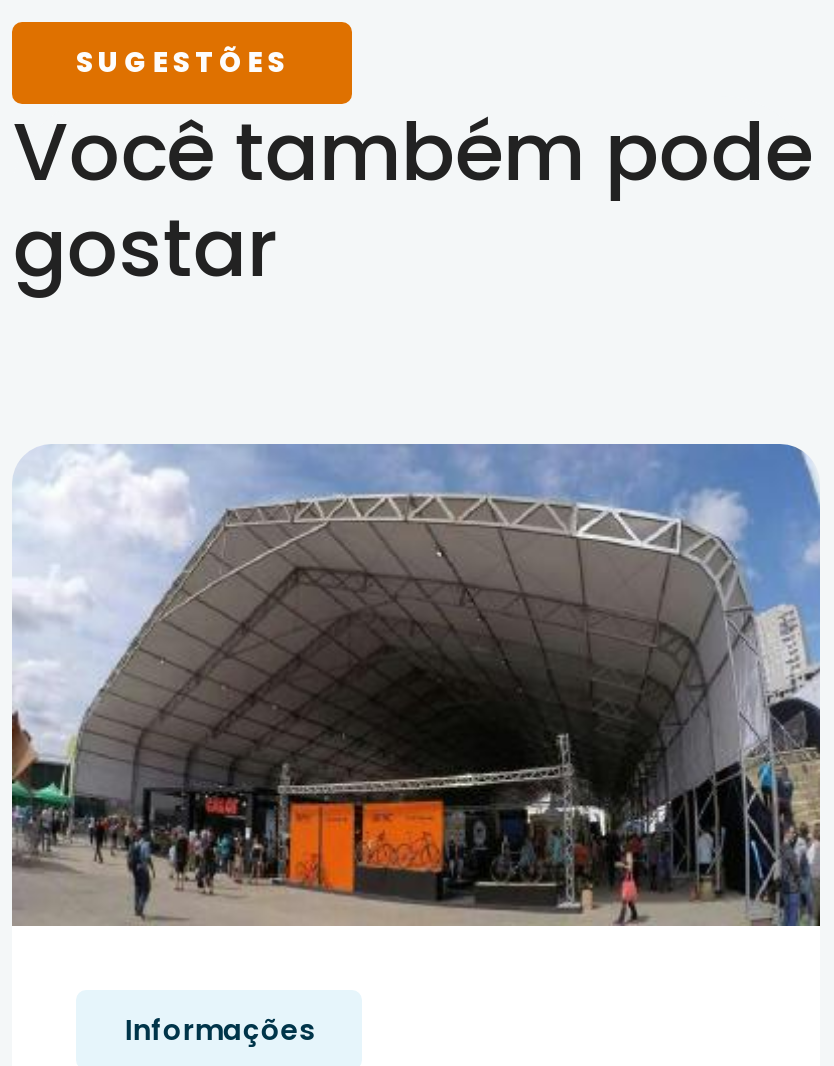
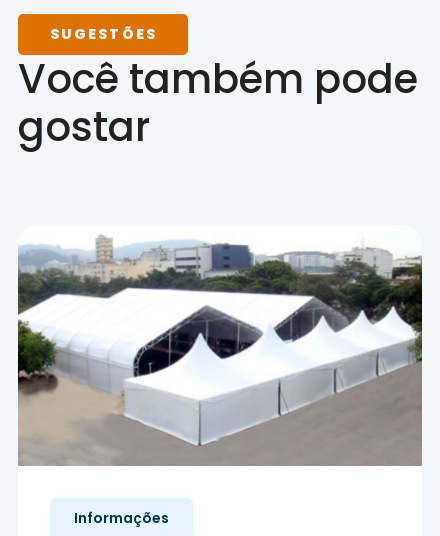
- [image]
+ [image]
